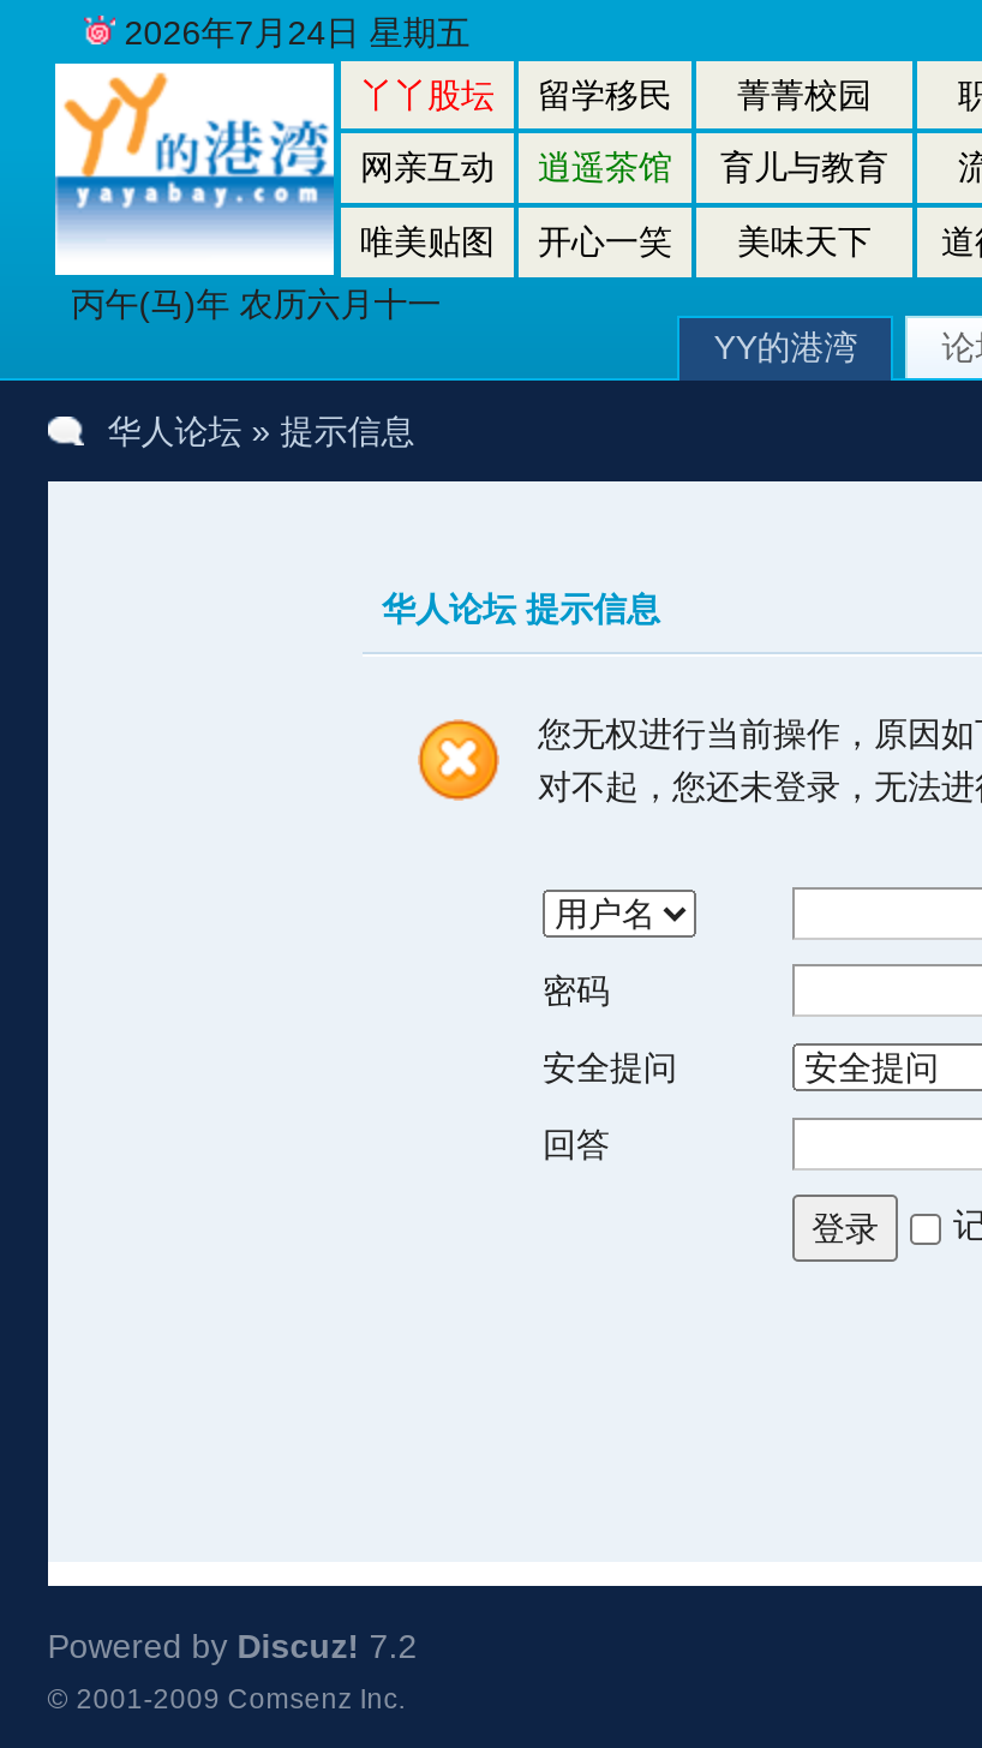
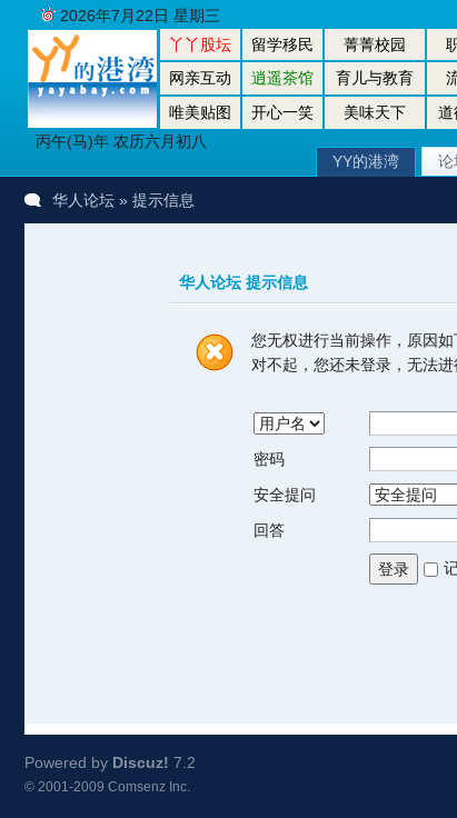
- 2026年7月24日 星期五
+ 2026年7月22日 星期三

- 丙午(马)年 农历六月十一
+ 丙午(马)年 农历六月初八
